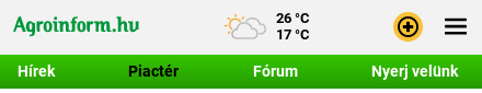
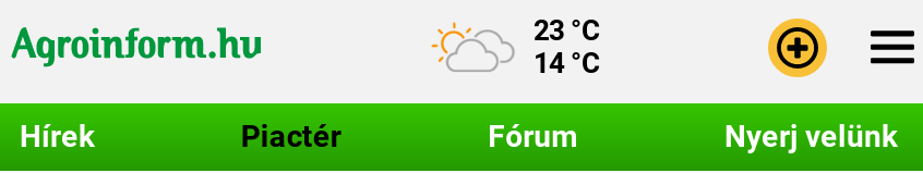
- 26 °C
+ 23 °C

- 17 °C
+ 14 °C
